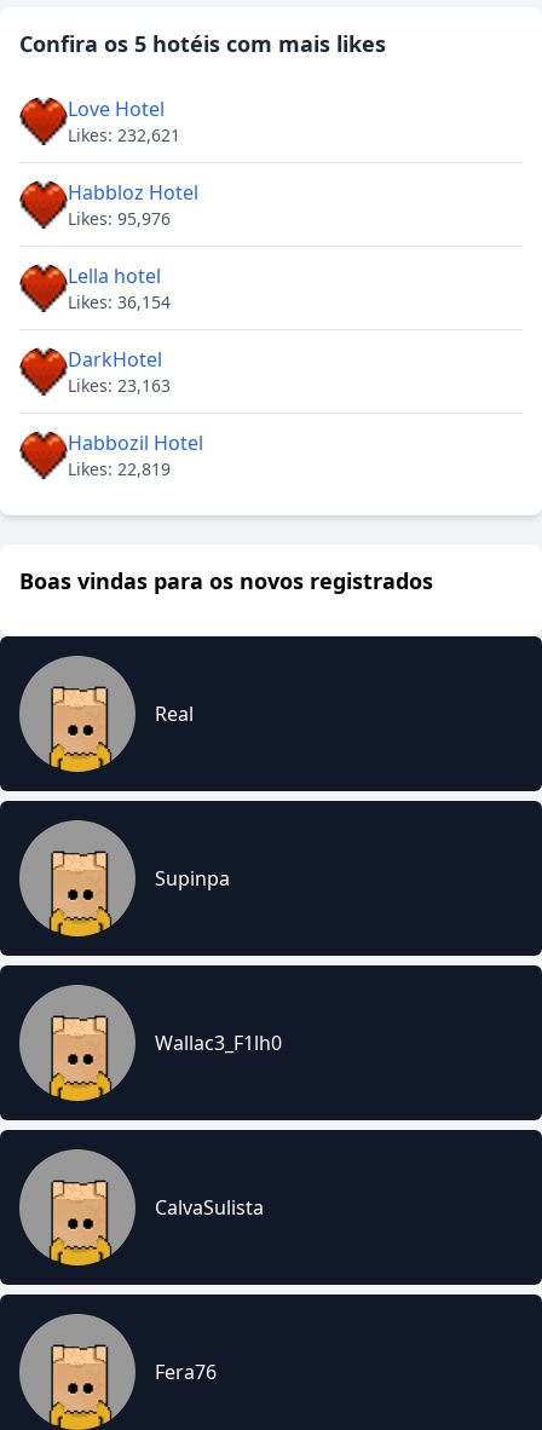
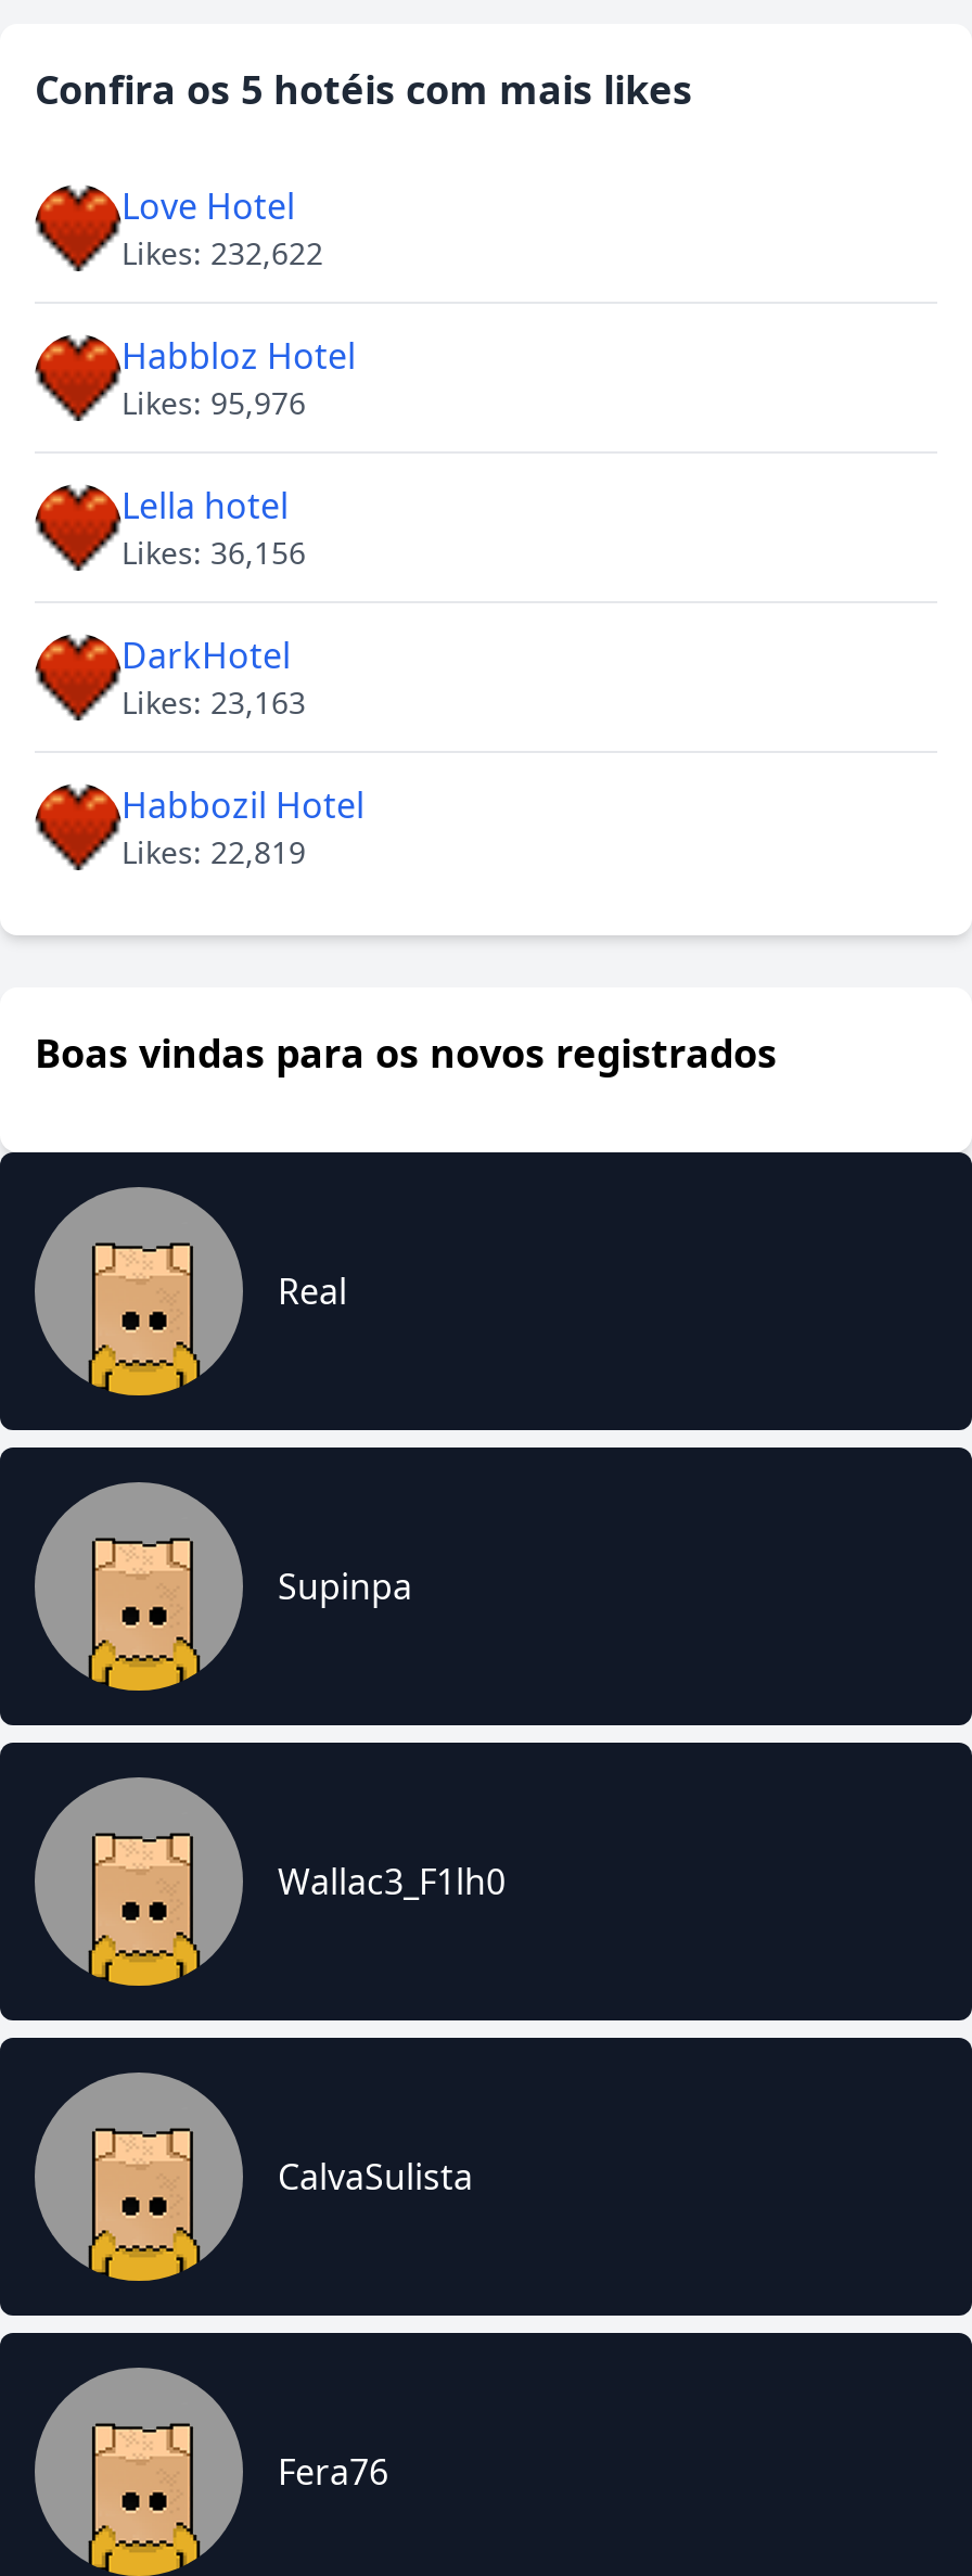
- Likes: 232,621
+ Likes: 232,622

- Likes: 36,154
+ Likes: 36,156
